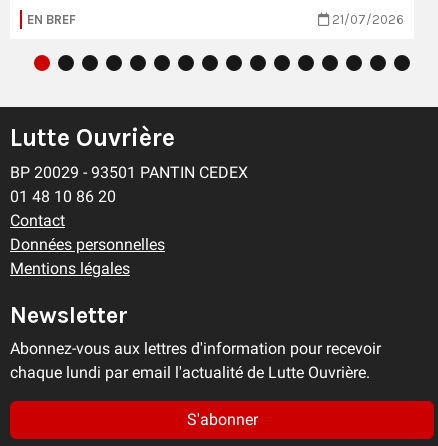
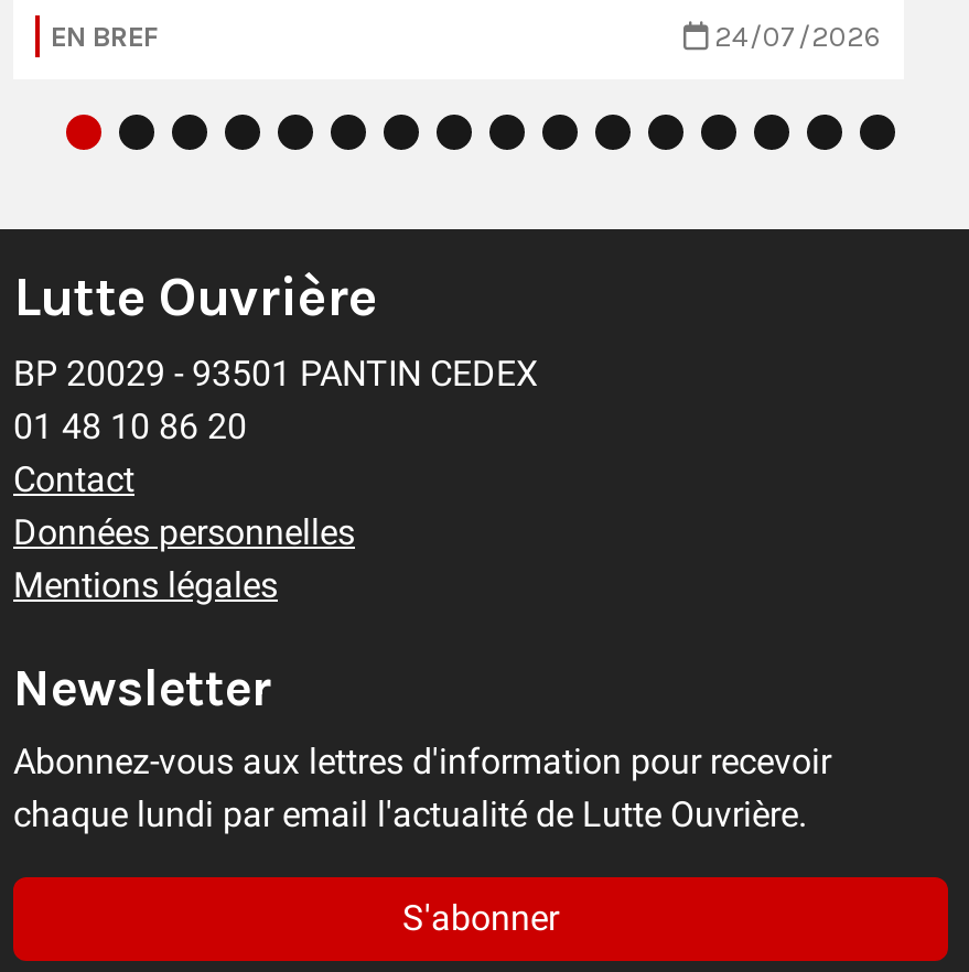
- 21/07/2026
+ 24/07/2026
